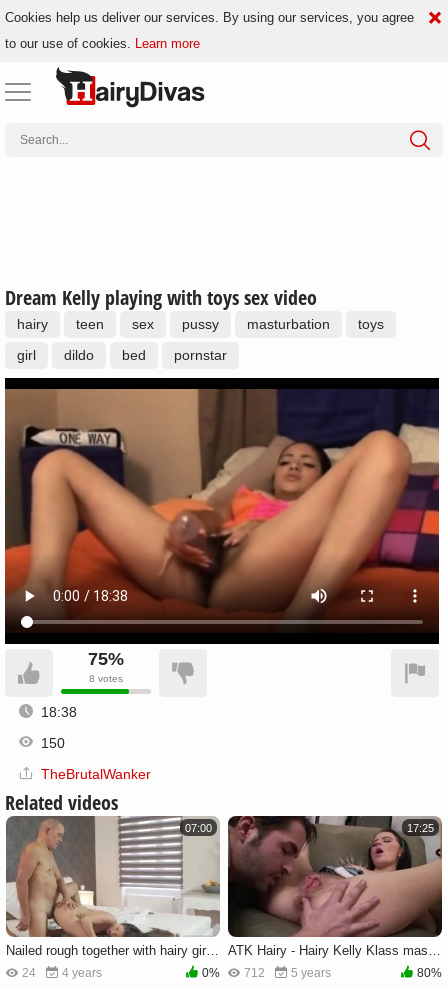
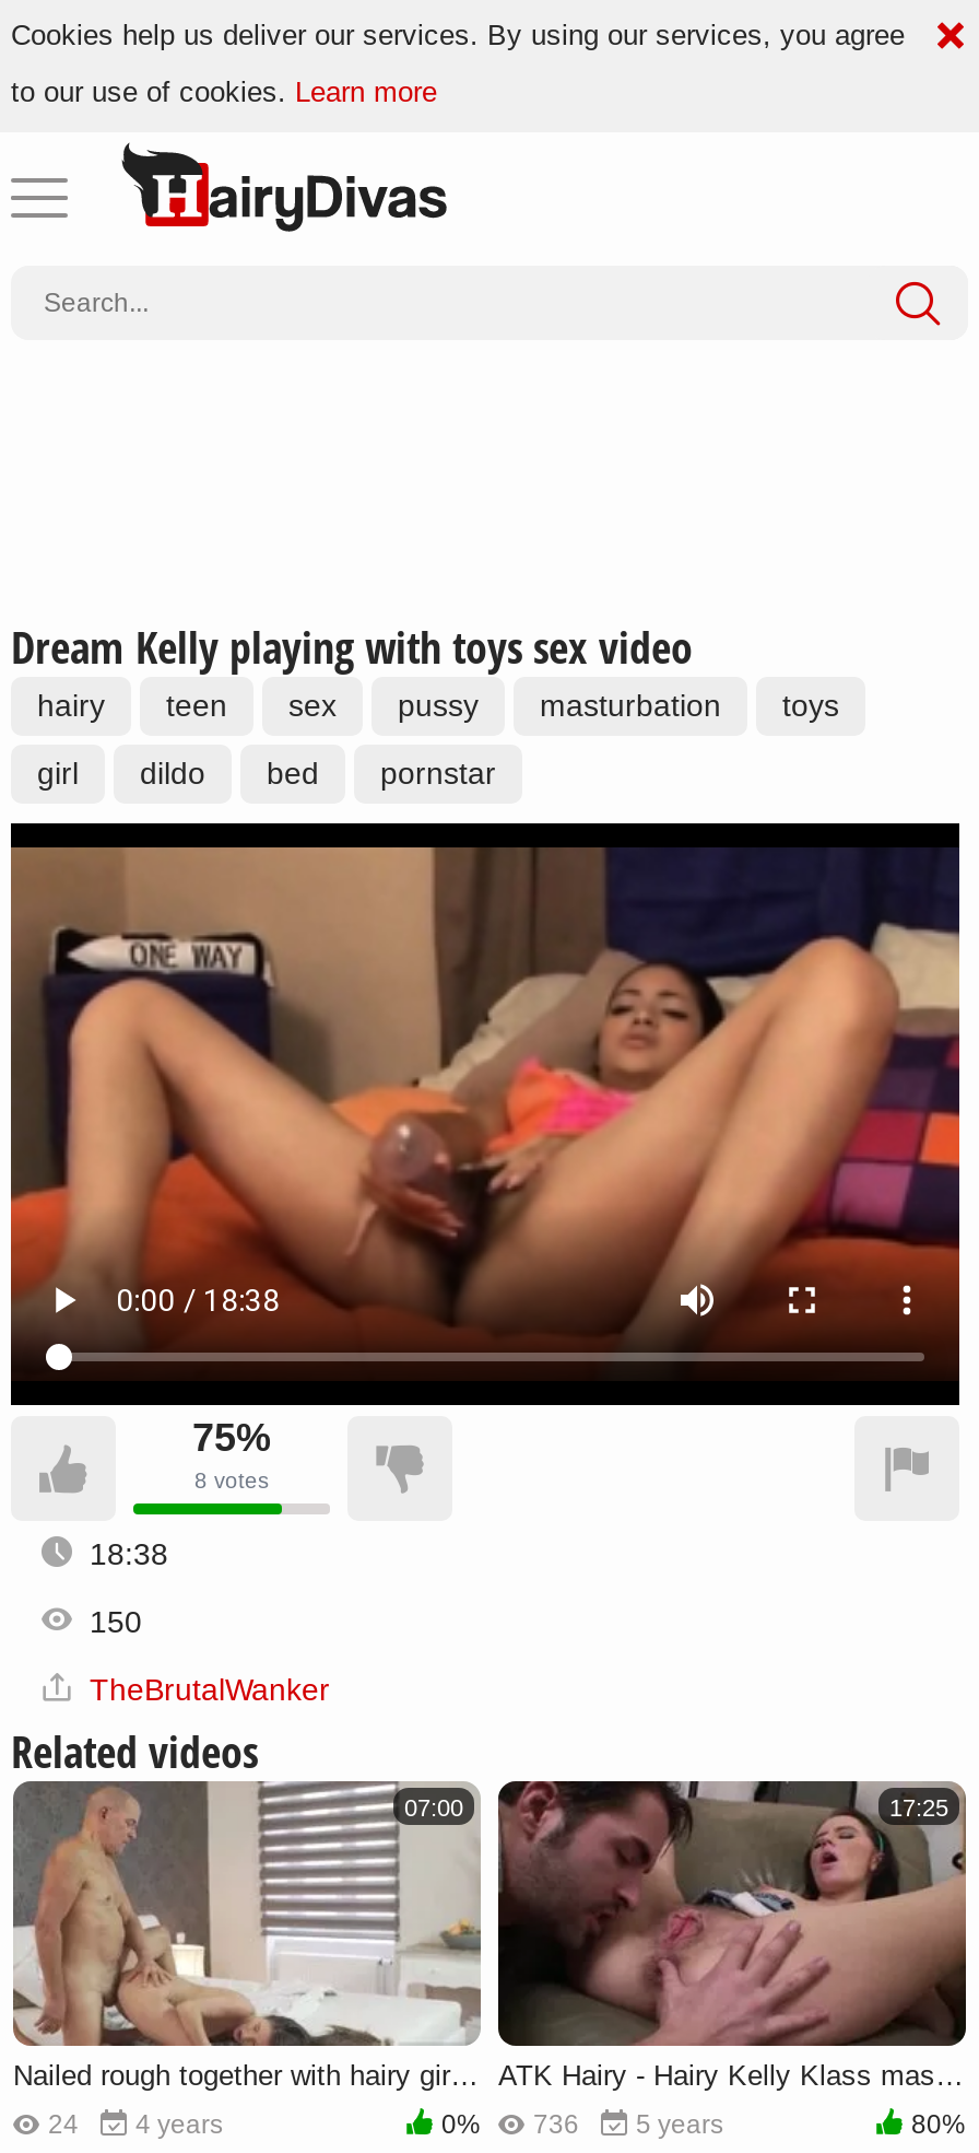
- 0% 712 5 years
+ 0% 736 5 years
